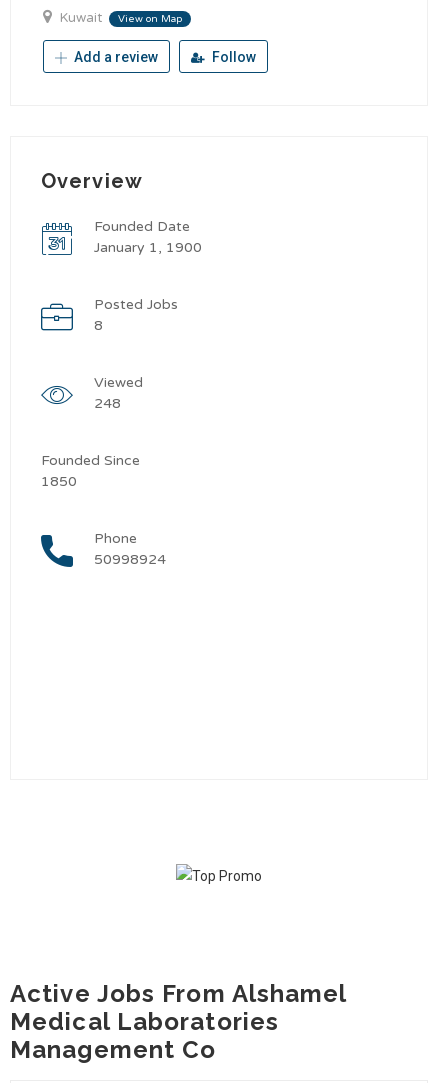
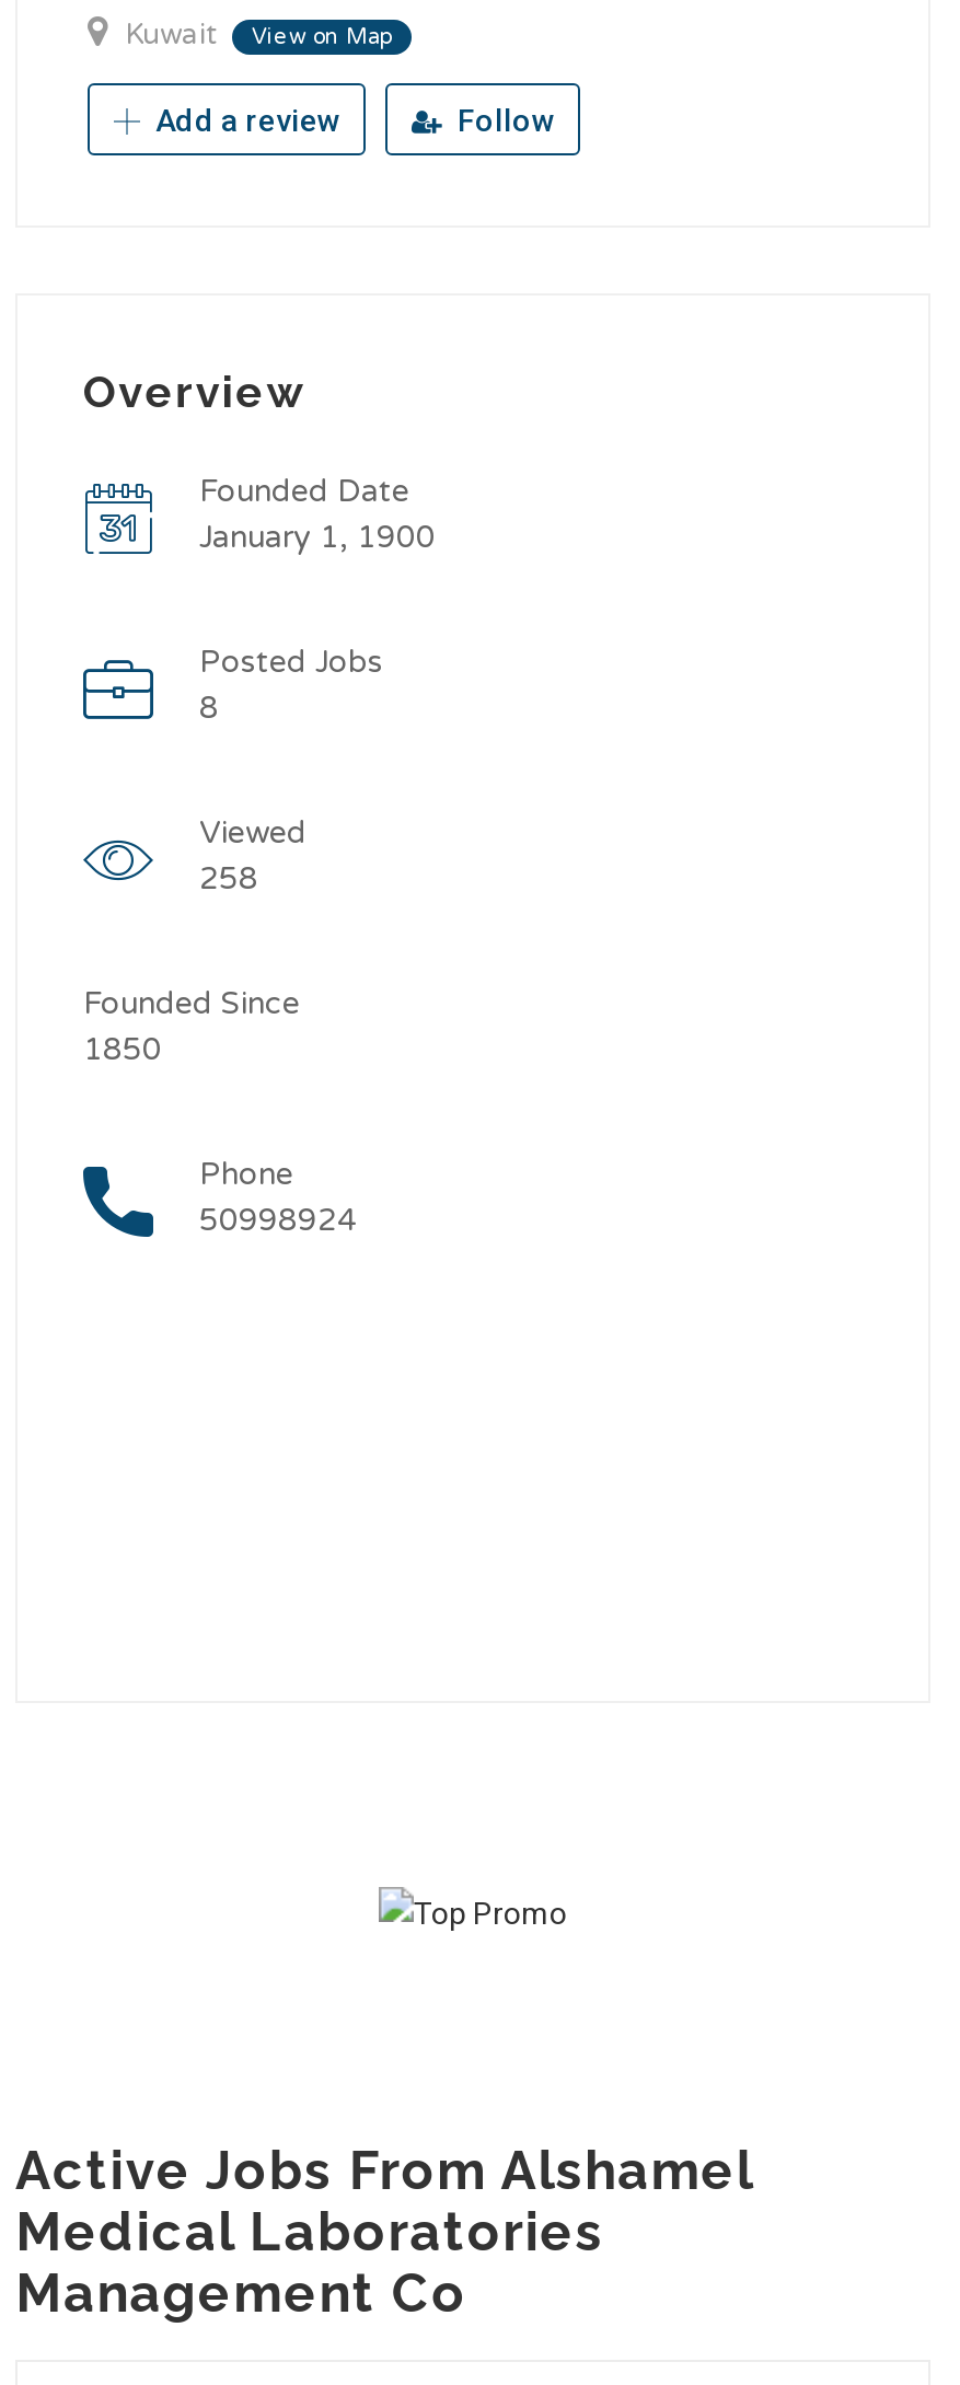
- 248
+ 258
